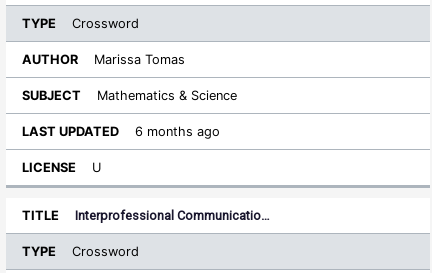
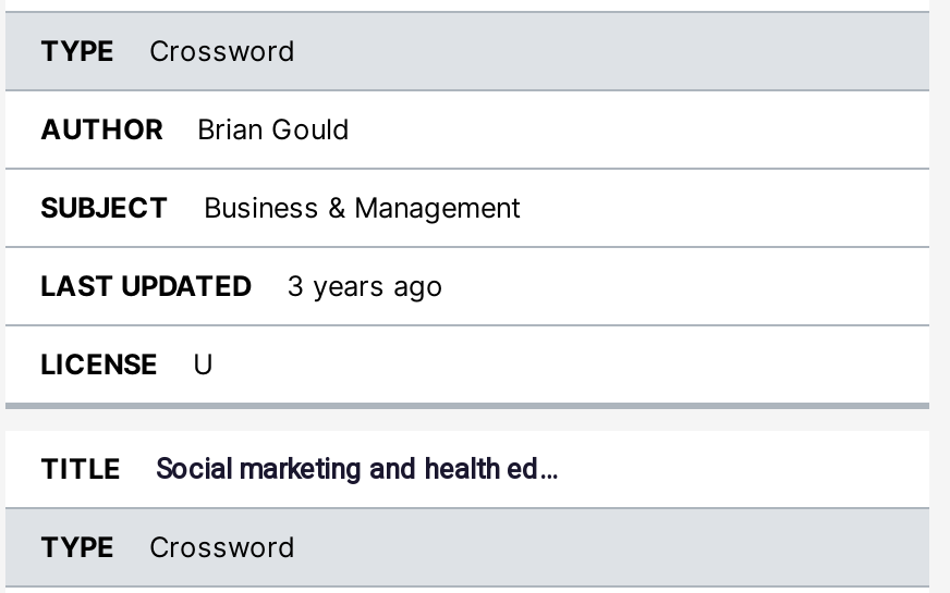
- Marissa Tomas
+ Brian Gould

- Mathematics & Science
+ Business & Management

- 6 months ago
+ 3 years ago

- Interprofessional Communicatio…
+ Social marketing and health ed…
